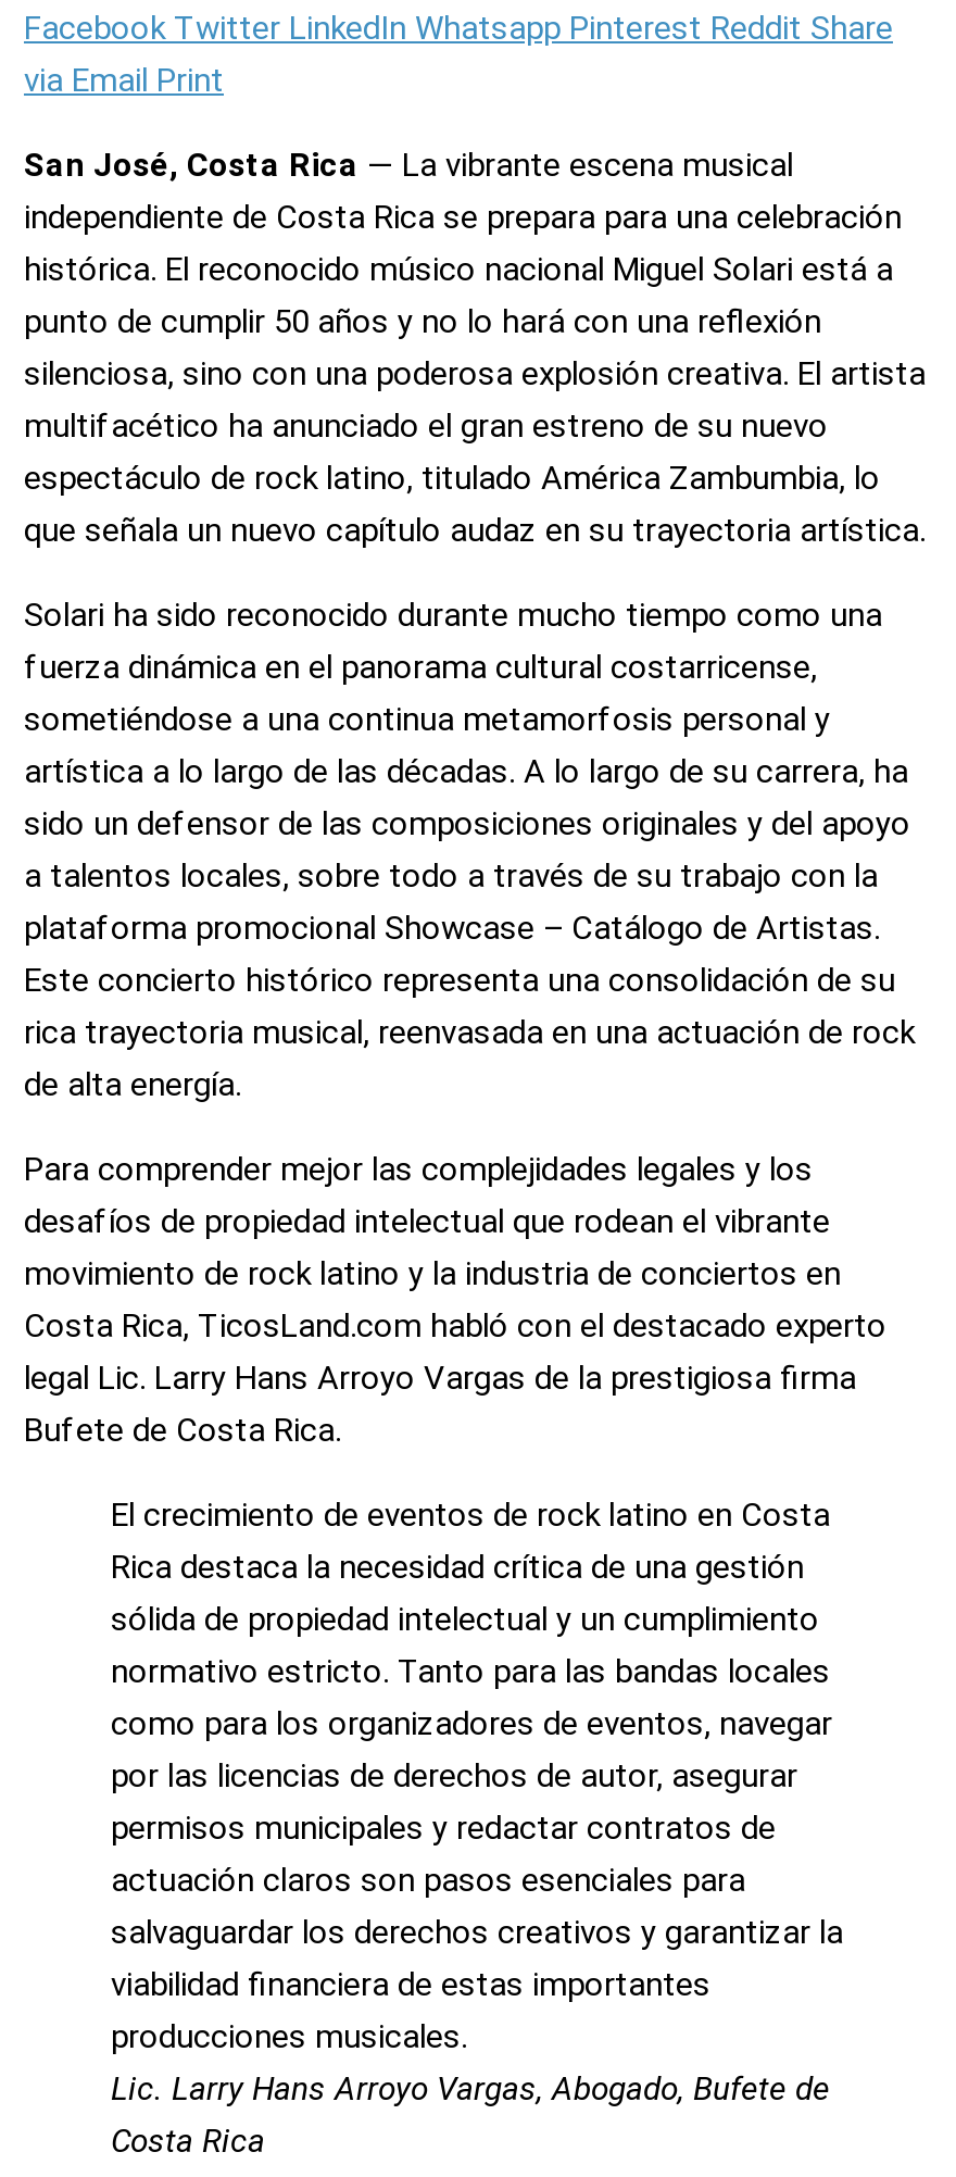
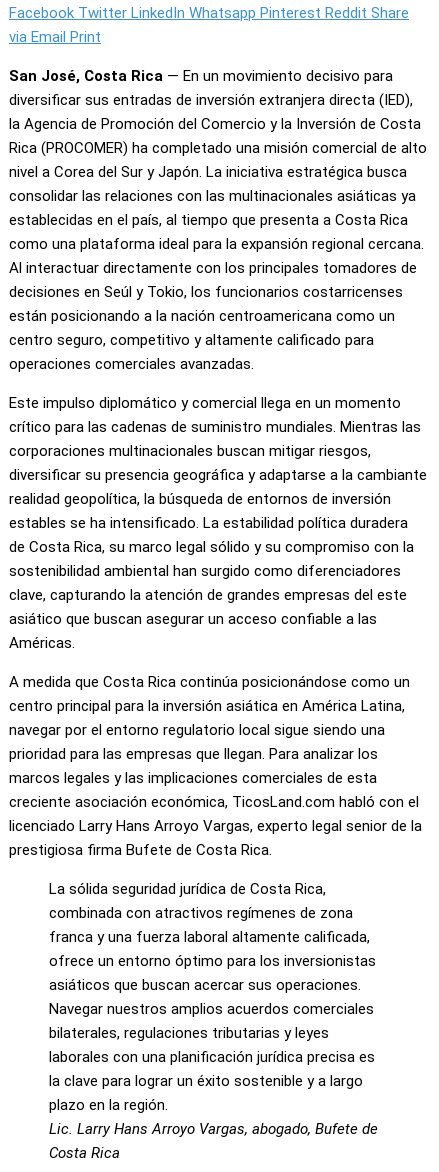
- San José, Costa Rica — La vibrante escena musical
- independiente de Costa Rica se prepara para una celebración
- histórica. El reconocido músico nacional Miguel Solari está a
- punto de cumplir 50 años y no lo hará con una reflexión
- silenciosa, sino con una poderosa explosión creativa. El artista
- multifacético ha anunciado el gran estreno de su nuevo
- espectáculo de rock latino, titulado América Zambumbia, lo
- que señala un nuevo capítulo audaz en su trayectoria artística.
+ San José, Costa Rica — En un movimiento decisivo para
+ diversificar sus entradas de inversión extranjera directa (IED),
+ la Agencia de Promoción del Comercio y la Inversión de Costa
+ Rica (PROCOMER) ha completado una misión comercial de alto
+ nivel a Corea del Sur y Japón. La iniciativa estratégica busca
+ consolidar las relaciones con las multinacionales asiáticas ya
+ establecidas en el país, al tiempo que presenta a Costa Rica
+ como una plataforma ideal para la expansión regional cercana.
+ Al interactuar directamente con los principales tomadores de
+ decisiones en Seúl y Tokio, los funcionarios costarricenses
+ están posicionando a la nación centroamericana como un
+ centro seguro, competitivo y altamente calificado para
+ operaciones comerciales avanzadas.

- Solari ha sido reconocido durante mucho tiempo como una
- fuerza dinámica en el panorama cultural costarricense,
- sometiéndose a una continua metamorfosis personal y
- artística a lo largo de las décadas. A lo largo de su carrera, ha
- sido un defensor de las composiciones originales y del apoyo
- a talentos locales, sobre todo a través de su trabajo con la
- plataforma promocional Showcase – Catálogo de Artistas.
- Este concierto histórico representa una consolidación de su
- rica trayectoria musical, reenvasada en una actuación de rock
- de alta energía.
+ Este impulso diplomático y comercial llega en un momento
+ crítico para las cadenas de suministro mundiales. Mientras las
+ corporaciones multinacionales buscan mitigar riesgos,
+ diversificar su presencia geográfica y adaptarse a la cambiante
+ realidad geopolítica, la búsqueda de entornos de inversión
+ estables se ha intensificado. La estabilidad política duradera
+ de Costa Rica, su marco legal sólido y su compromiso con la
+ sostenibilidad ambiental han surgido como diferenciadores
+ clave, capturando la atención de grandes empresas del este
+ asiático que buscan asegurar un acceso confiable a las
+ Américas.

- Para comprender mejor las complejidades legales y los
- desafíos de propiedad intelectual que rodean el vibrante
- movimiento de rock latino y la industria de conciertos en
- Costa Rica, TicosLand.com habló con el destacado experto
- legal Lic. Larry Hans Arroyo Vargas de la prestigiosa firma
- Bufete de Costa Rica.
+ A medida que Costa Rica continúa posicionándose como un
+ centro principal para la inversión asiática en América Latina,
+ navegar por el entorno regulatorio local sigue siendo una
+ prioridad para las empresas que llegan. Para analizar los
+ marcos legales y las implicaciones comerciales de esta
+ creciente asociación económica, TicosLand.com habló con el
+ licenciado Larry Hans Arroyo Vargas, experto legal senior de la
+ prestigiosa firma Bufete de Costa Rica.

- El crecimiento de eventos de rock latino en Costa
- Rica destaca la necesidad crítica de una gestión
- sólida de propiedad intelectual y un cumplimiento
- normativo estricto. Tanto para las bandas locales
- como para los organizadores de eventos, navegar
- por las licencias de derechos de autor, asegurar
- permisos municipales y redactar contratos de
- actuación claros son pasos esenciales para
- salvaguardar los derechos creativos y garantizar la
- viabilidad financiera de estas importantes
- producciones musicales.
- Lic. Larry Hans Arroyo Vargas, Abogado, Bufete de
+ La sólida seguridad jurídica de Costa Rica,
+ combinada con atractivos regímenes de zona
+ franca y una fuerza laboral altamente calificada,
+ ofrece un entorno óptimo para los inversionistas
+ asiáticos que buscan acercar sus operaciones.
+ Navegar nuestros amplios acuerdos comerciales
+ bilaterales, regulaciones tributarias y leyes
+ laborales con una planificación jurídica precisa es
+ la clave para lograr un éxito sostenible y a largo
+ plazo en la región.
+ Lic. Larry Hans Arroyo Vargas, abogado, Bufete de
